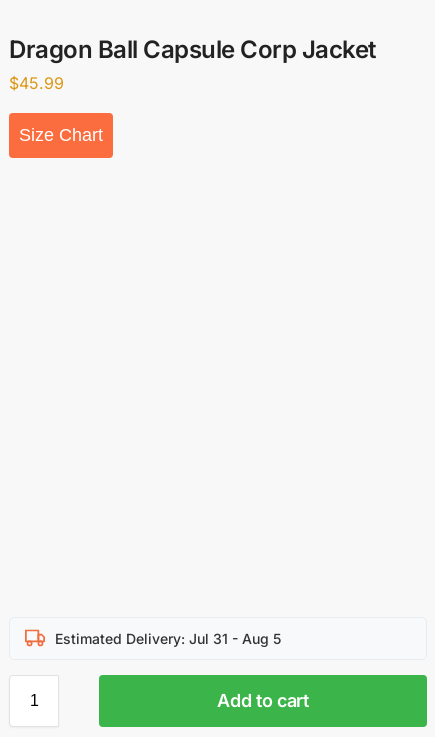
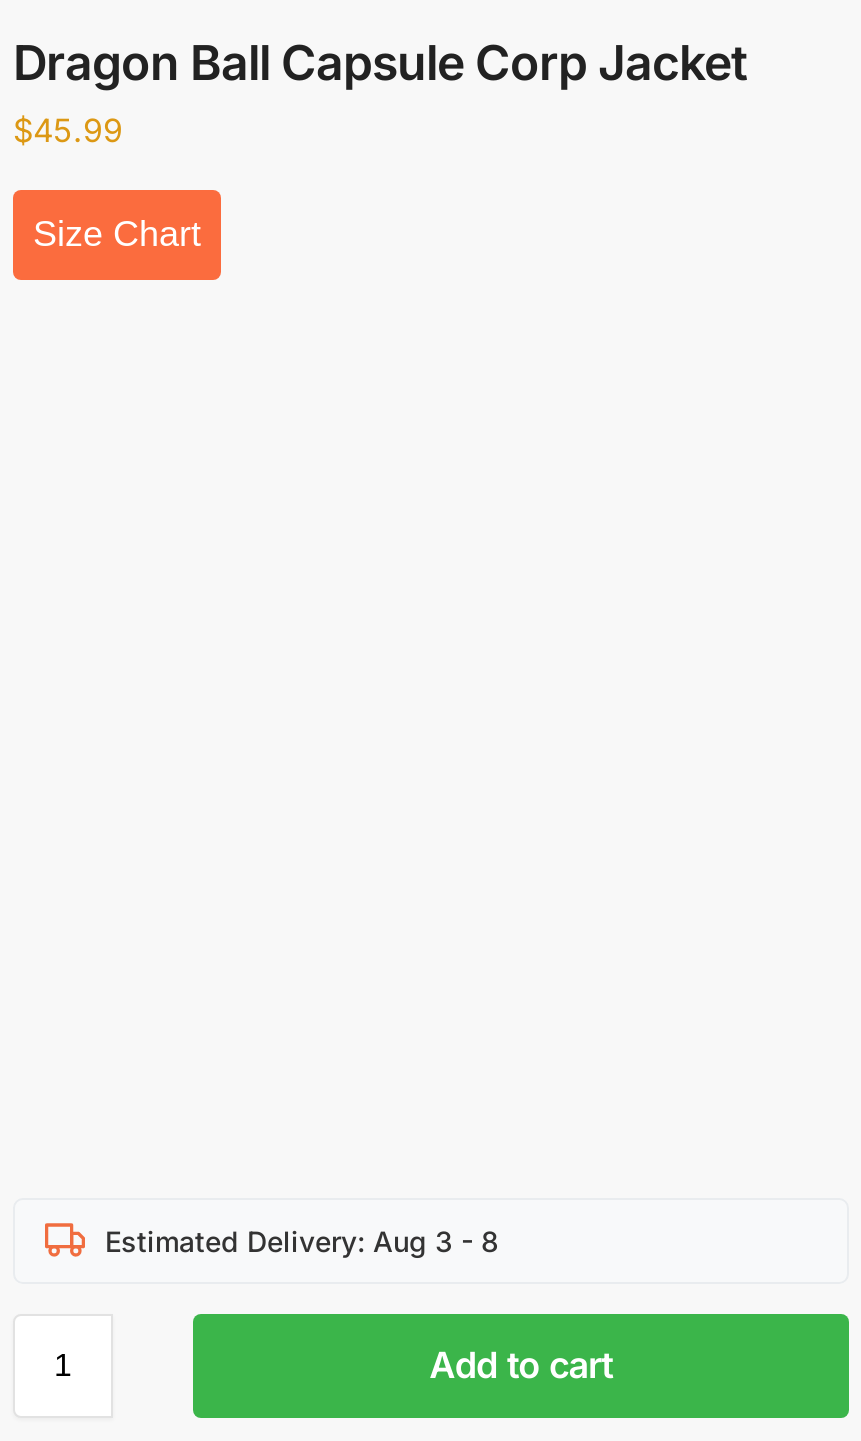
- Estimated Delivery: Jul 31 - Aug 5
+ Estimated Delivery: Aug 3 - 8
